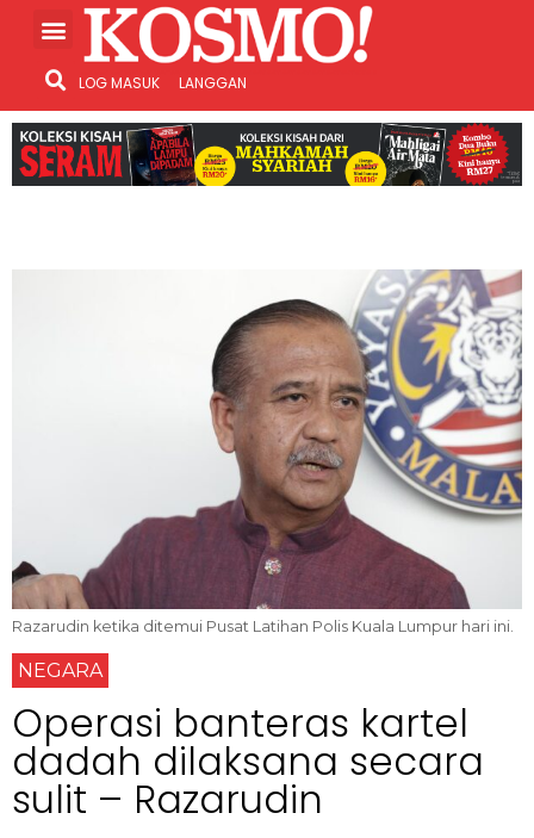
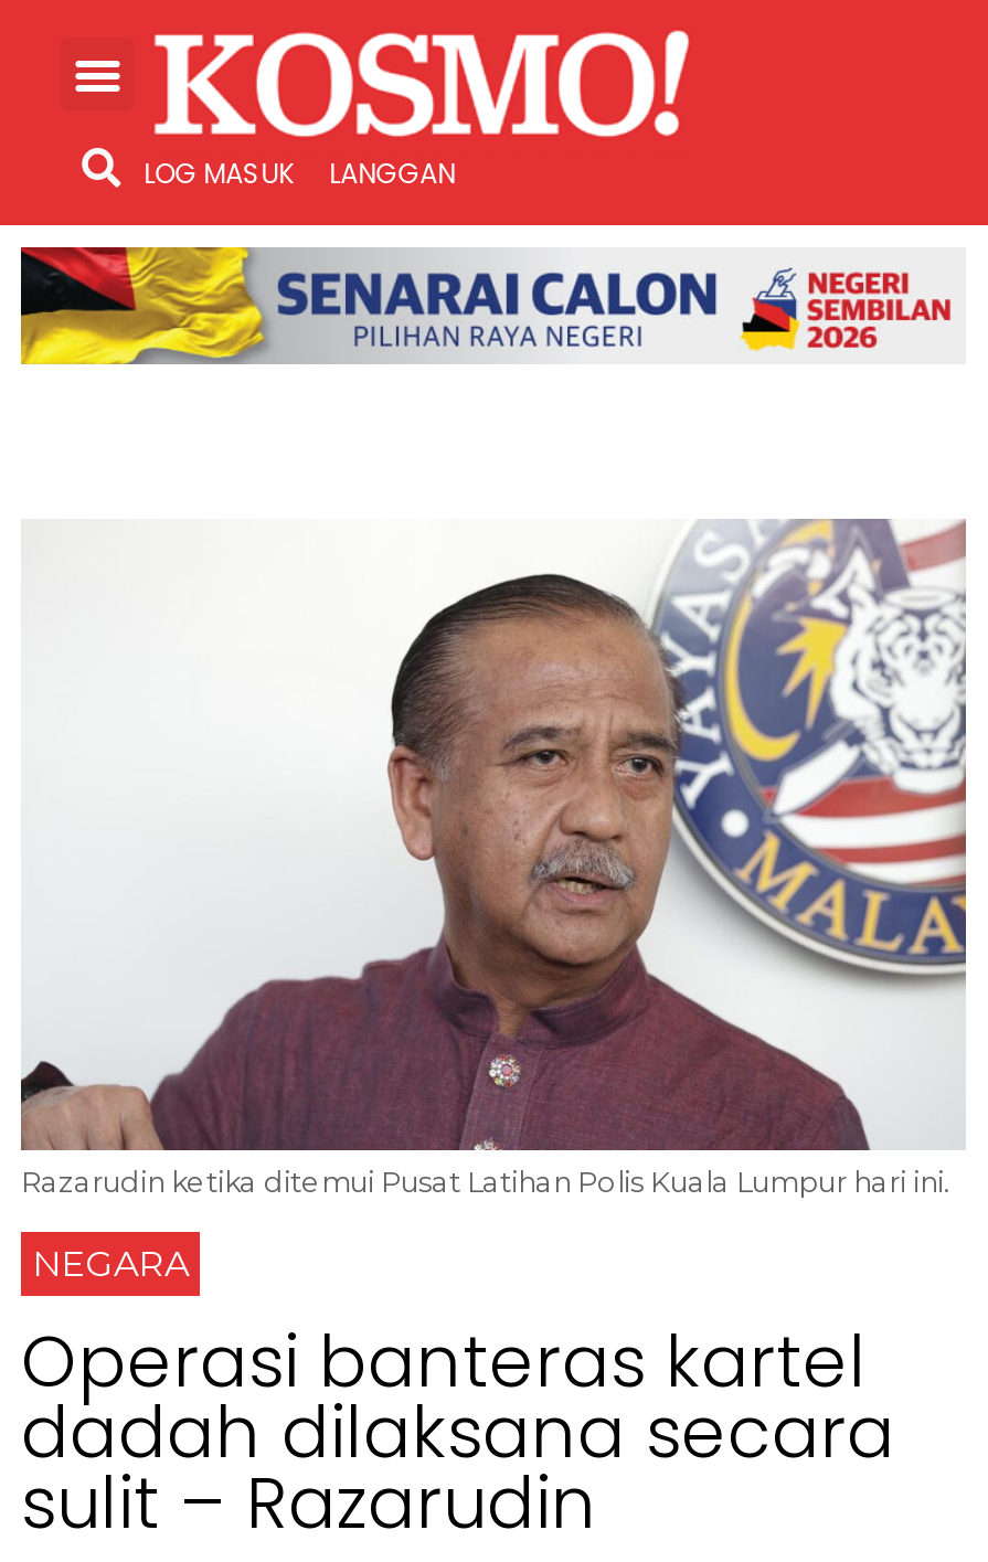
- [image]
+ [image]
